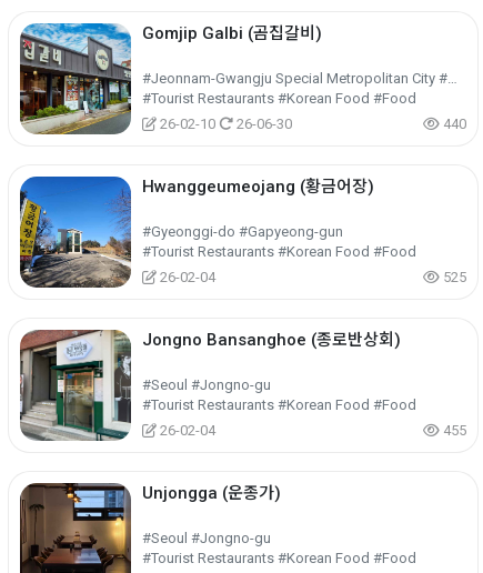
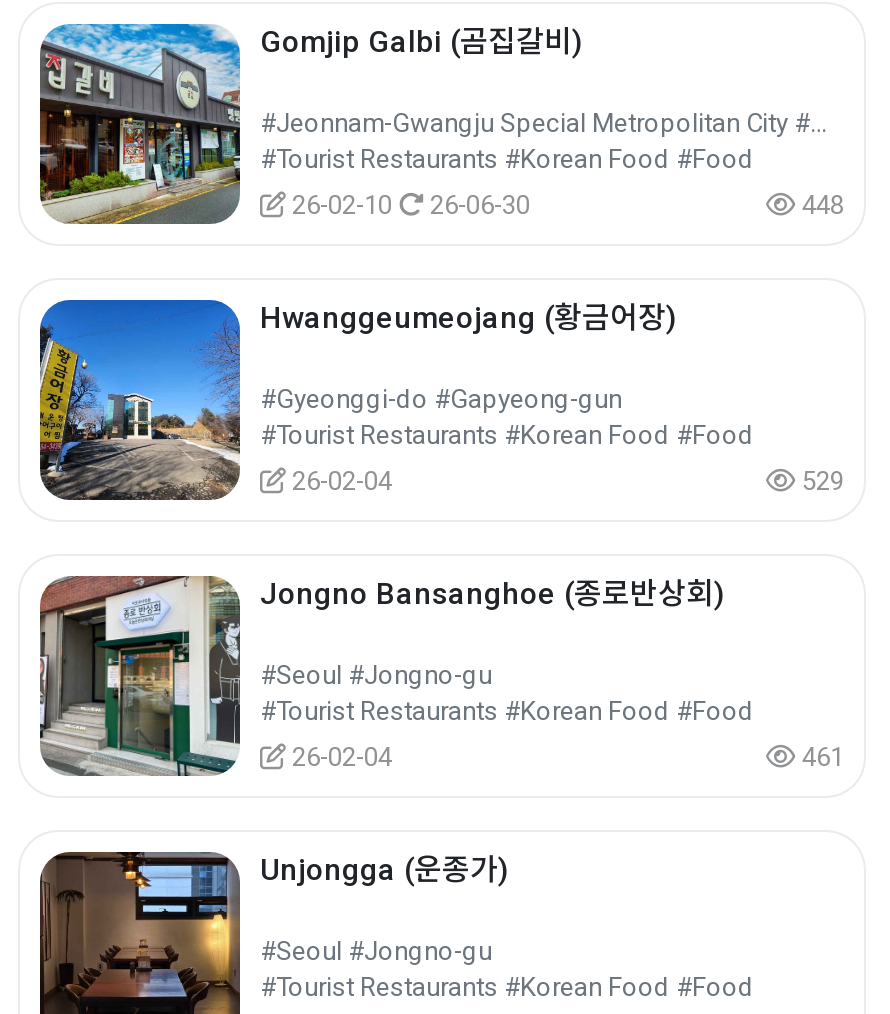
- 440
+ 448

- 525
+ 529

- 455
+ 461
